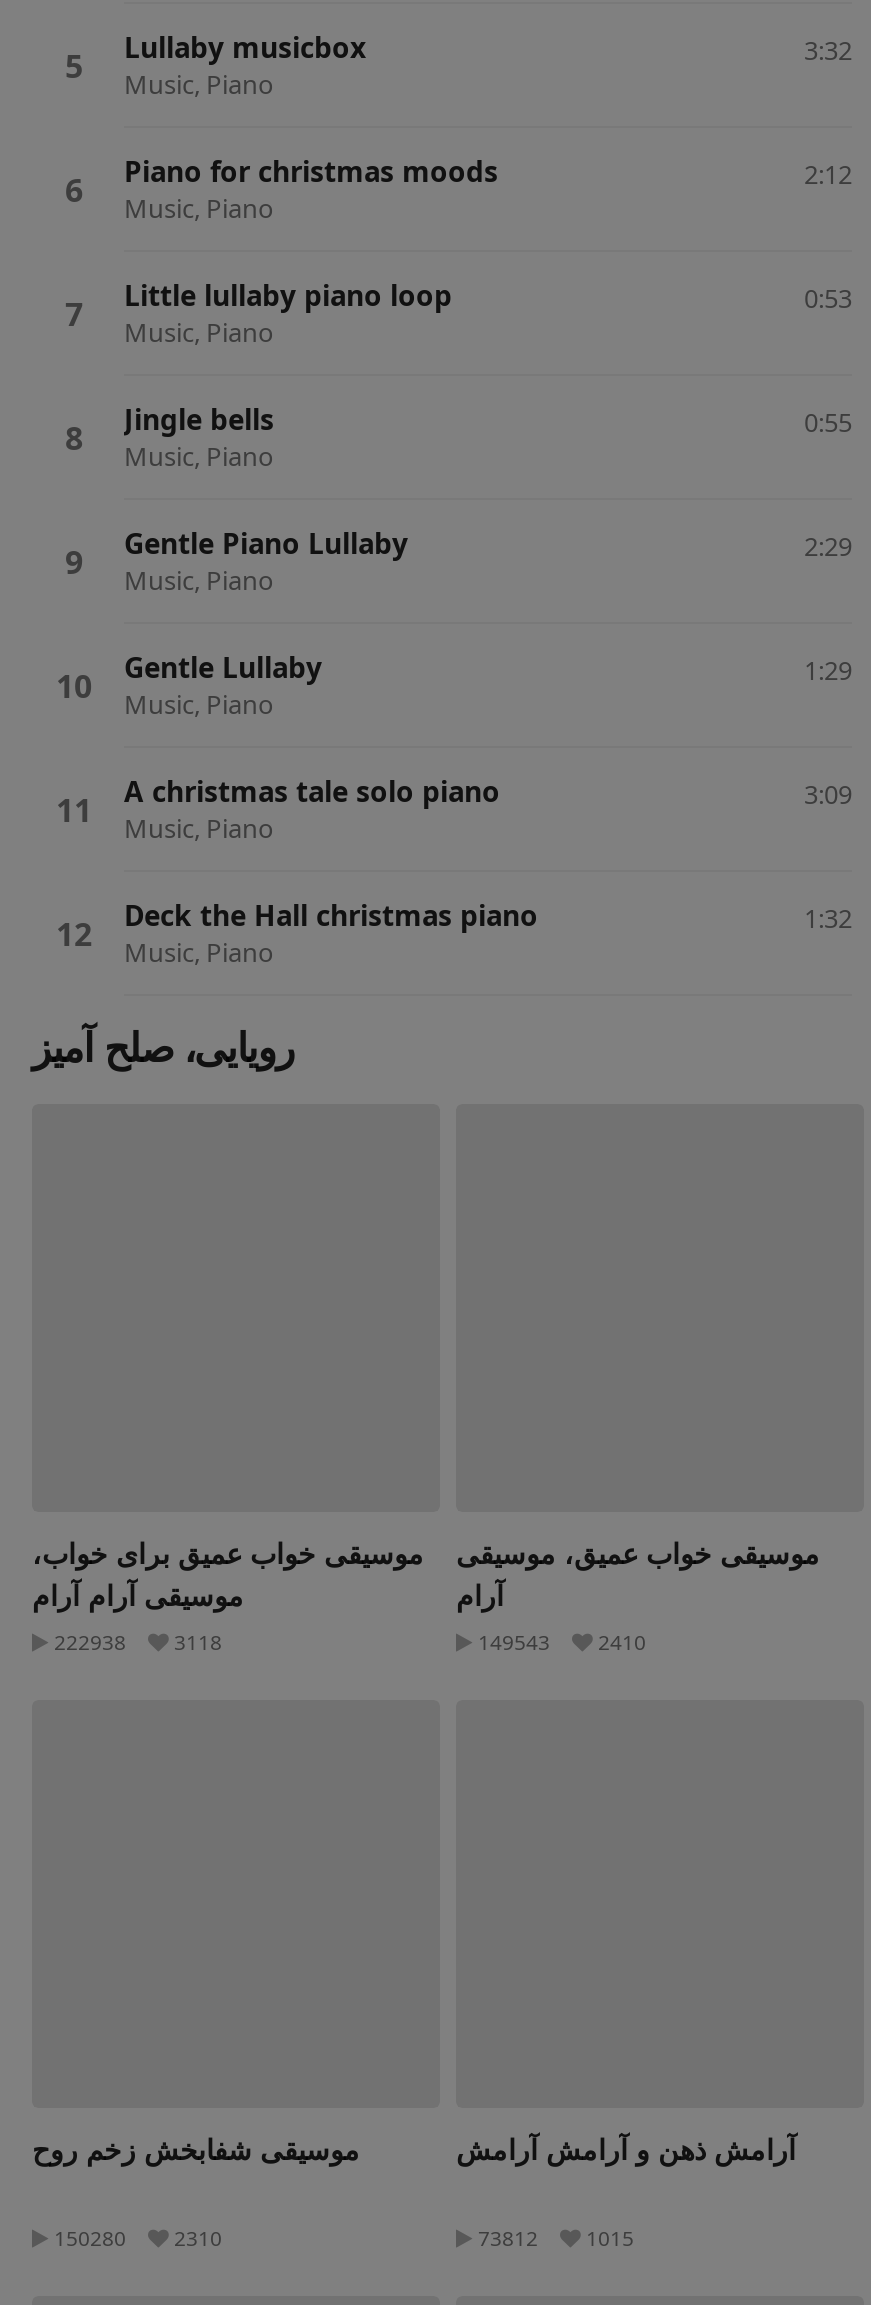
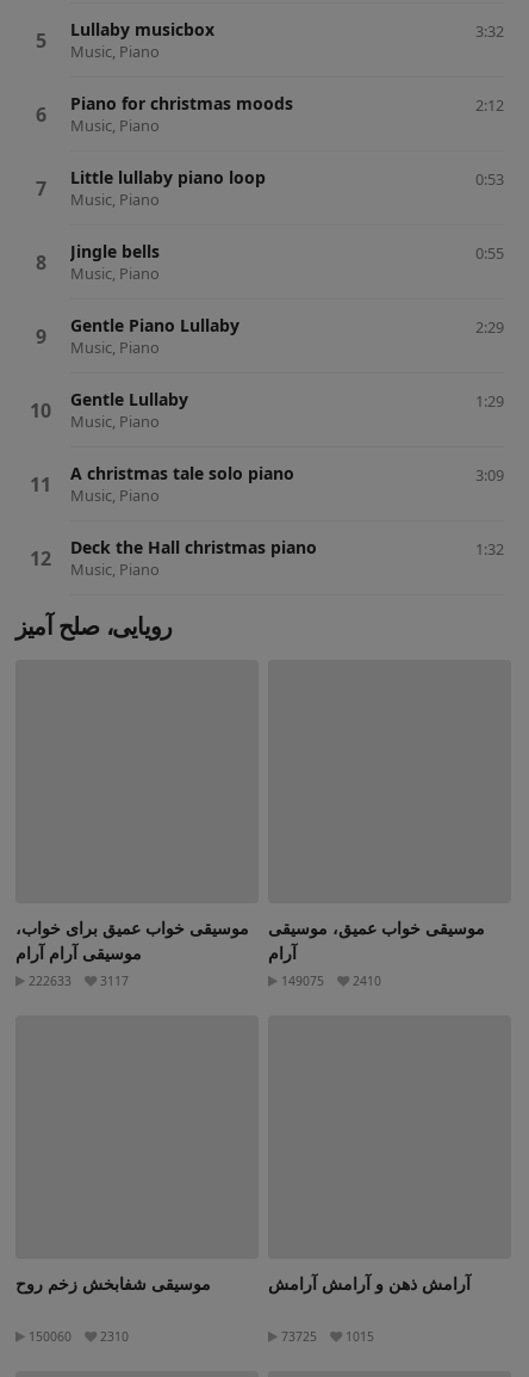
- 222938
+ 222633

- 3118
+ 3117

- 149543 2410
+ 149075 2410

- 150280 2310
+ 150060 2310

- 73812 1015
+ 73725 1015
